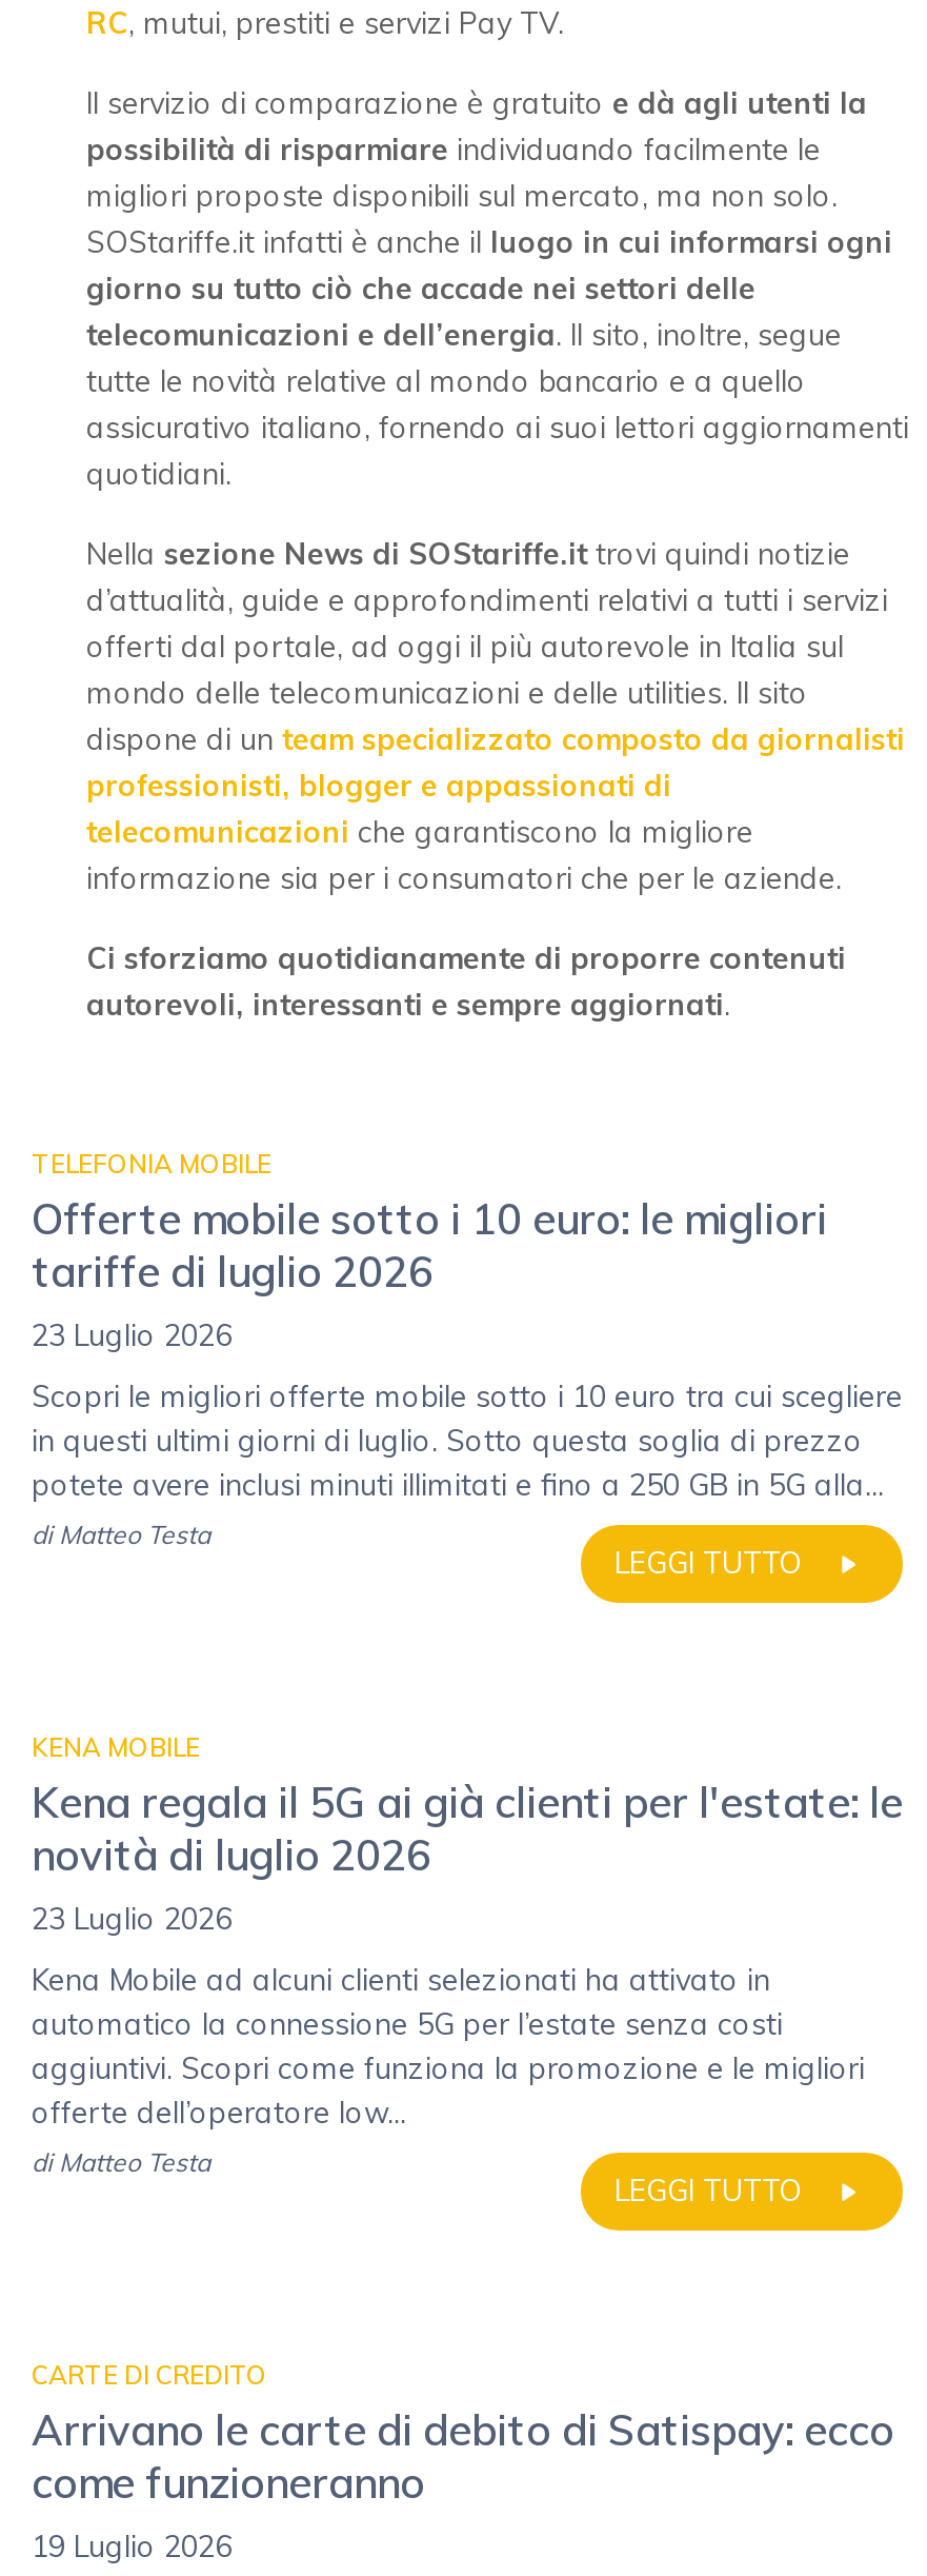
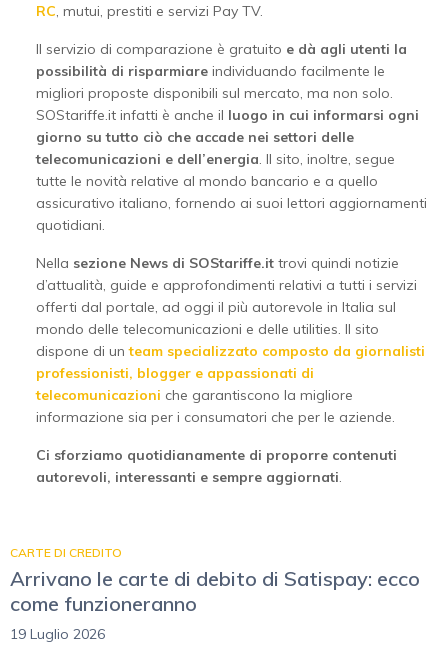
- TELEFONIA MOBILE
- Offerte mobile sotto i 10 euro: le migliori
- tariffe di luglio 2026
- 23 Luglio 2026
- Scopri le migliori offerte mobile sotto i 10 euro tra cui scegliere
- in questi ultimi giorni di luglio. Sotto questa soglia di prezzo
- potete avere inclusi minuti illimitati e fino a 250 GB in 5G alla...
- LEGGI TUTTO

- di Matteo Testa

- KENA MOBILE
- Kena regala il 5G ai già clienti per l'estate: le
- novità di luglio 2026
- 23 Luglio 2026
- Kena Mobile ad alcuni clienti selezionati ha attivato in
- automatico la connessione 5G per l’estate senza costi
- aggiuntivi. Scopri come funziona la promozione e le migliori
- offerte dell’operatore low...
- LEGGI TUTTO

- di Matteo Testa
